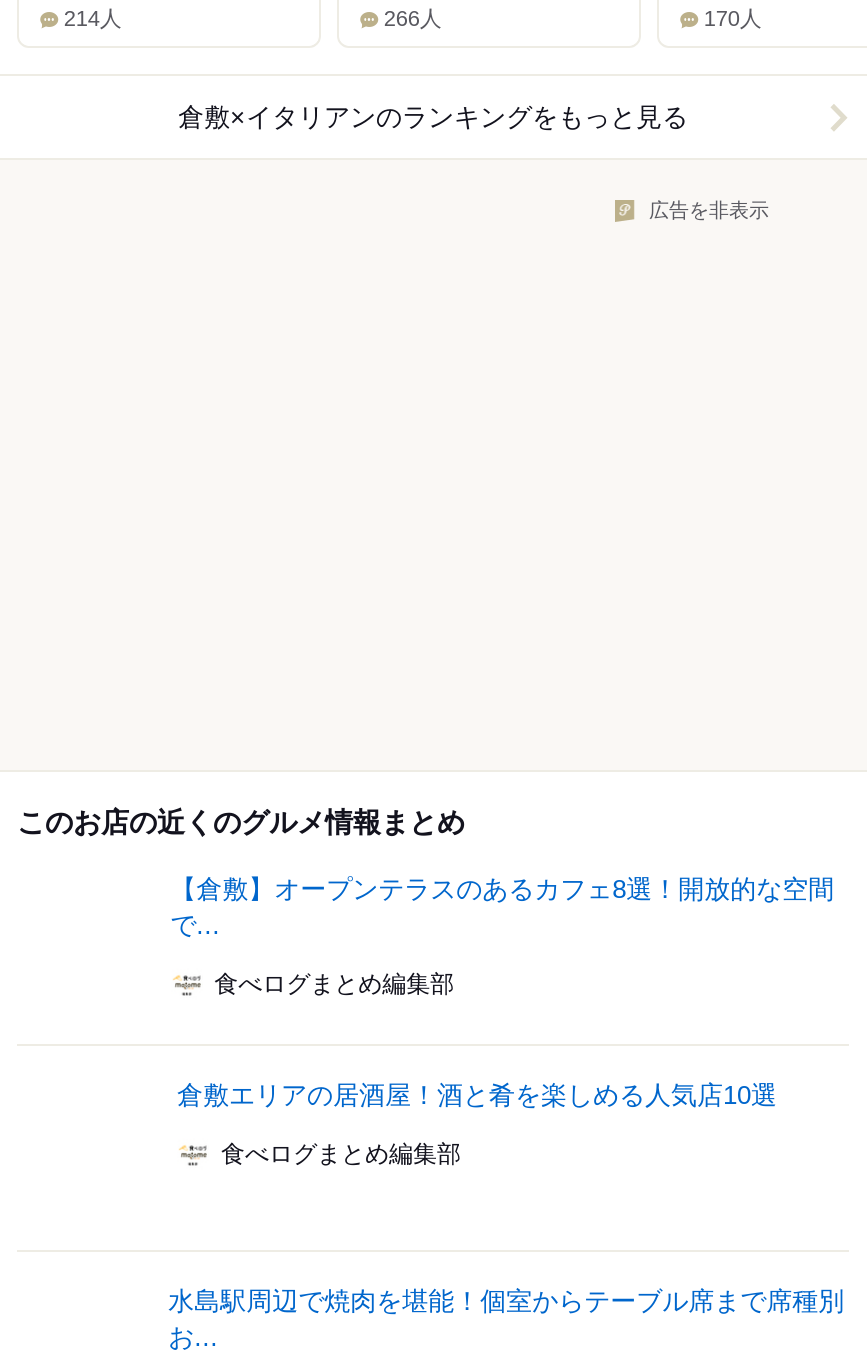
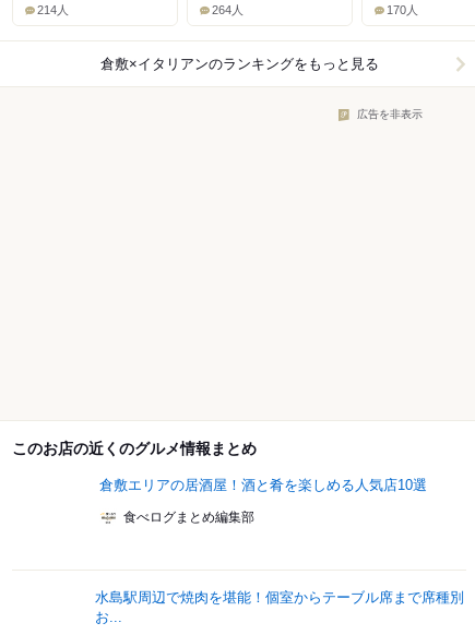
- 266人
+ 264人

- 【倉敷】オープンテラスのあるカフェ8選！開放的な空間
- で...
- 食べログまとめ編集部
